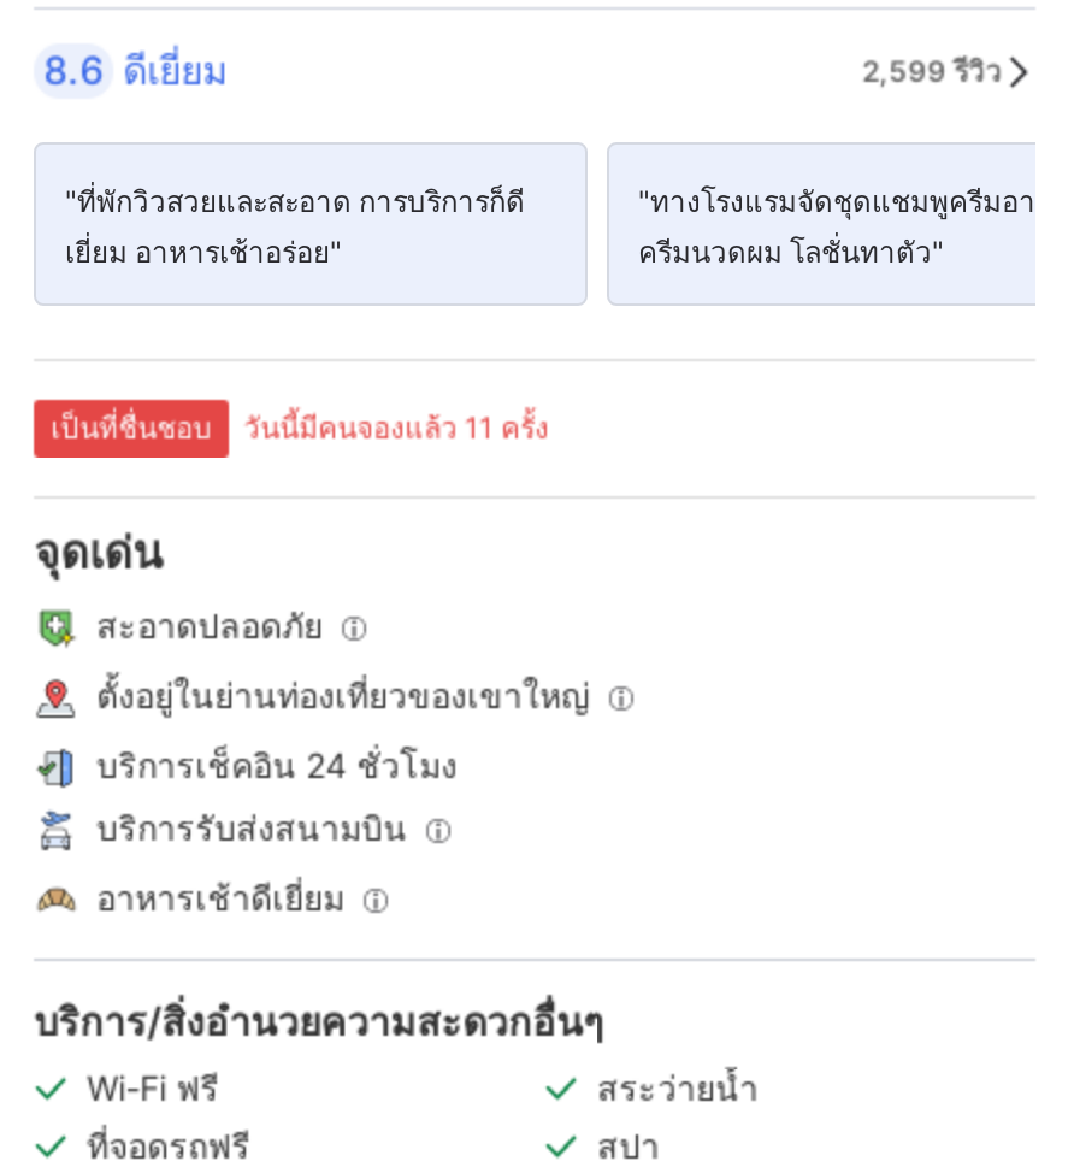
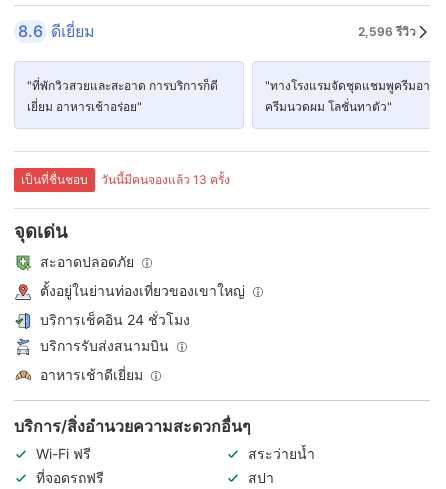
- 2,599 รีวิว
+ 2,596 รีวิว

- วันนี้มีคนจองแล้ว 11 ครั้ง
+ วันนี้มีคนจองแล้ว 13 ครั้ง
